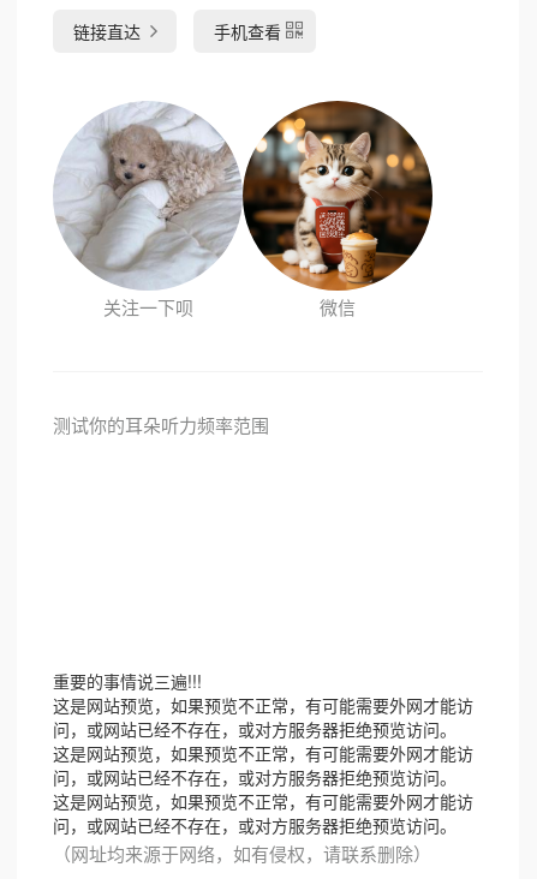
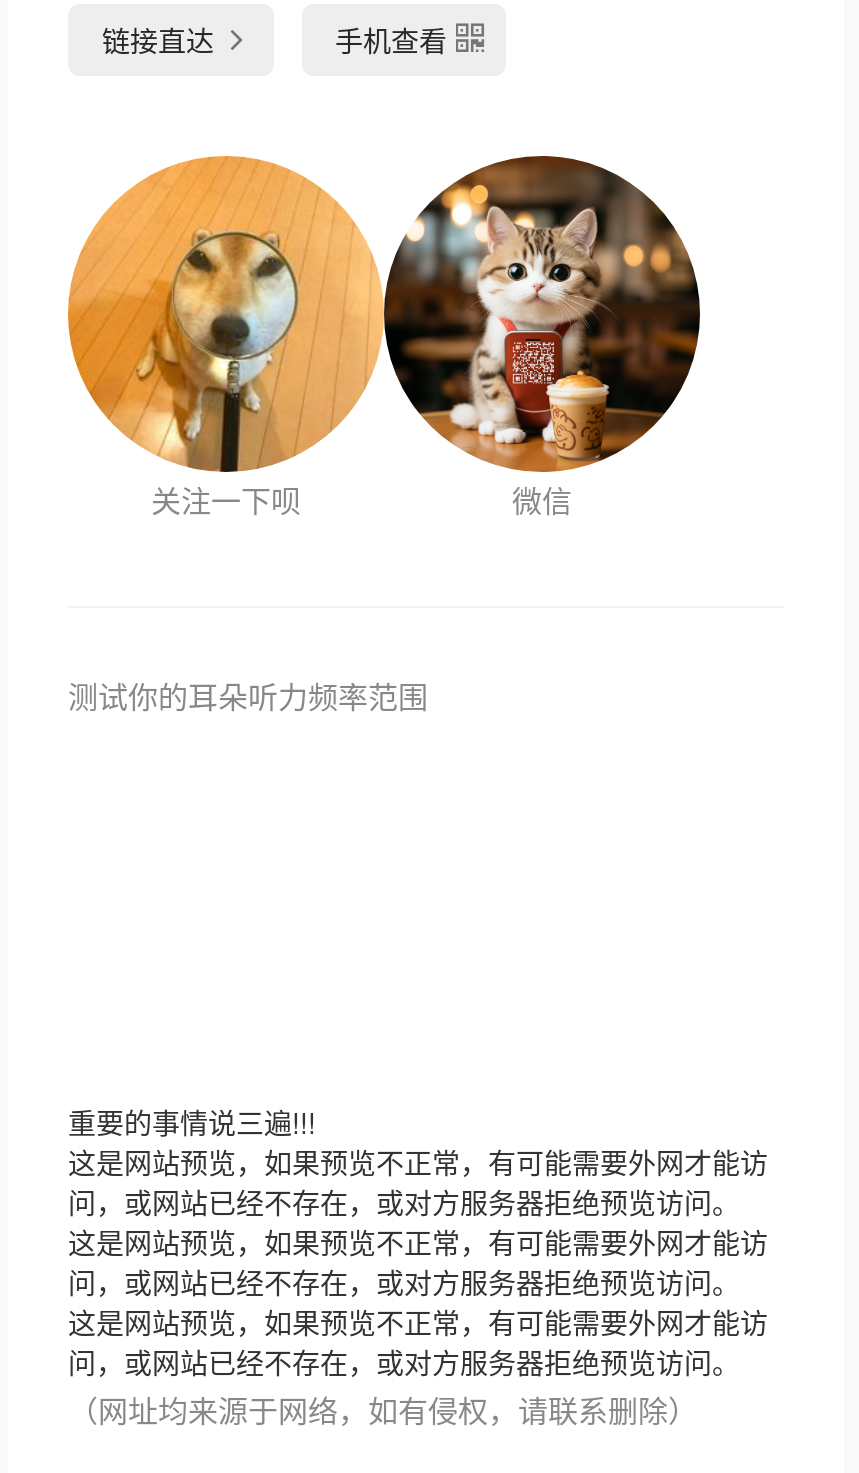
- [image]
+ [image]
